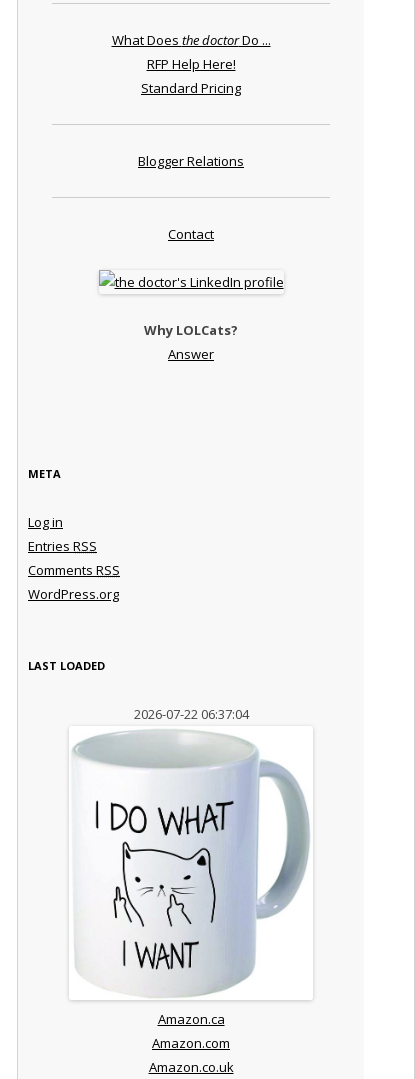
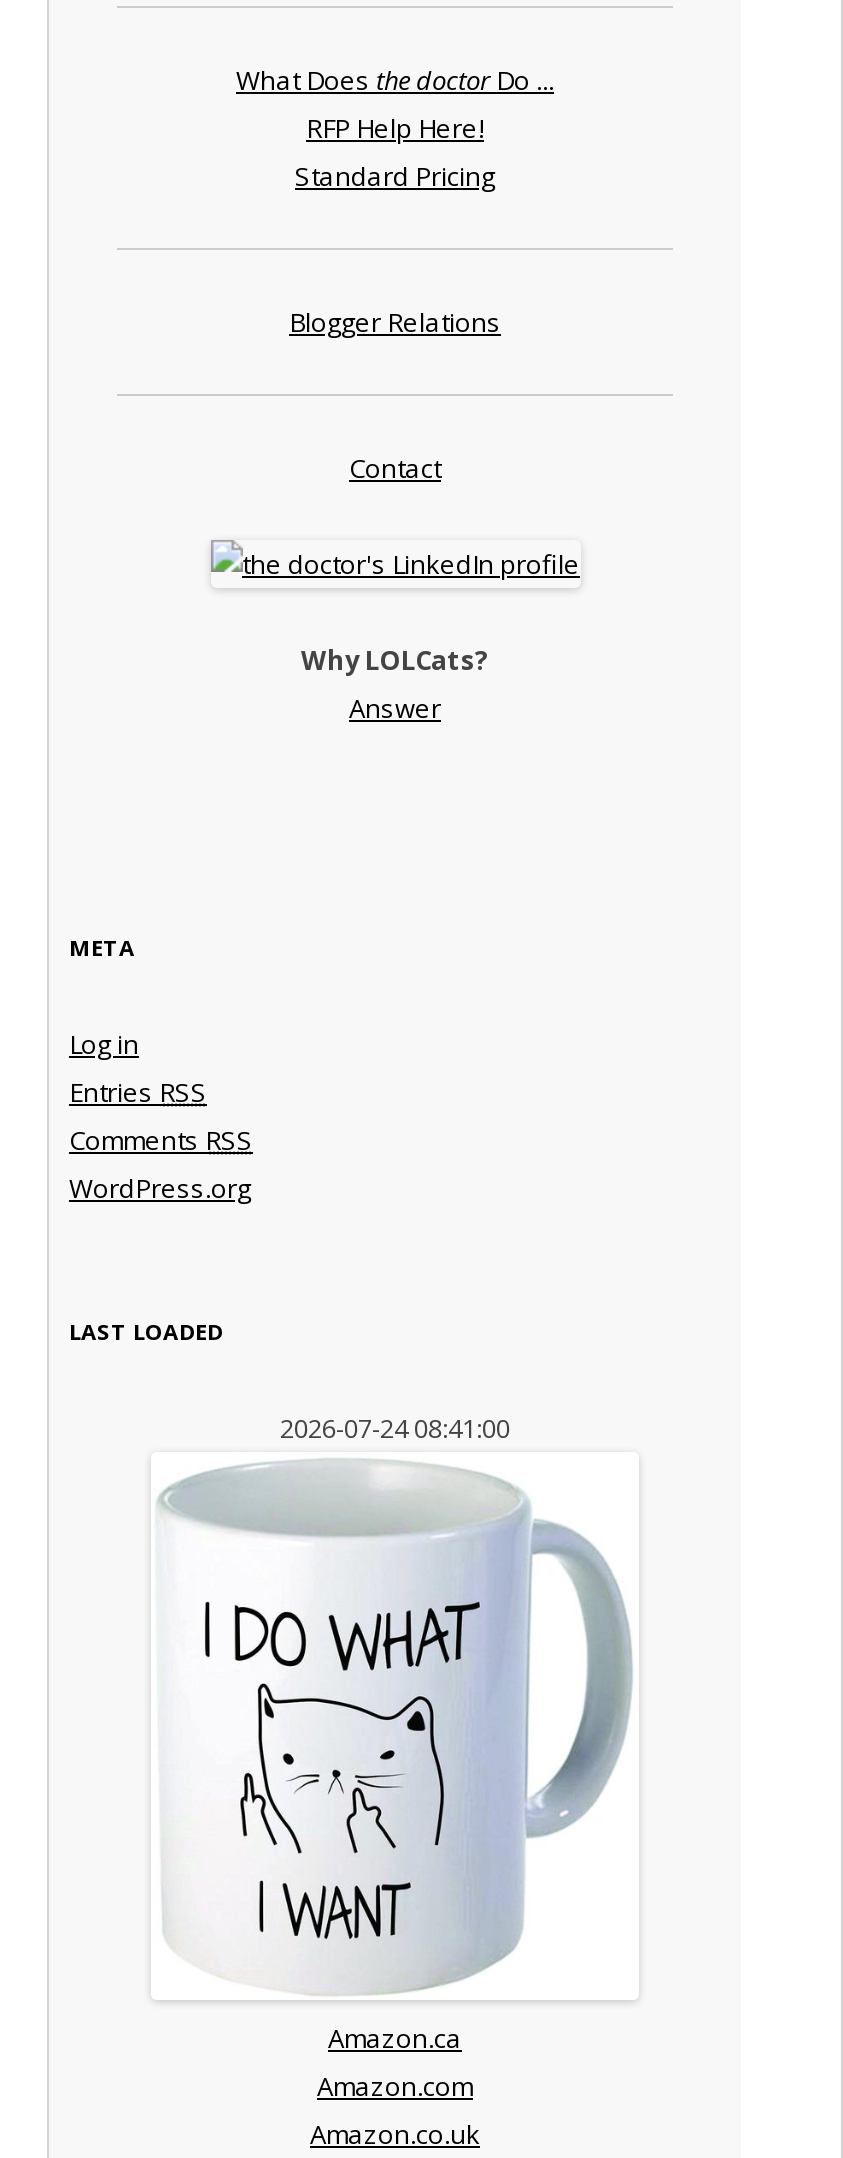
- 2026-07-22 06:37:04
+ 2026-07-24 08:41:00
